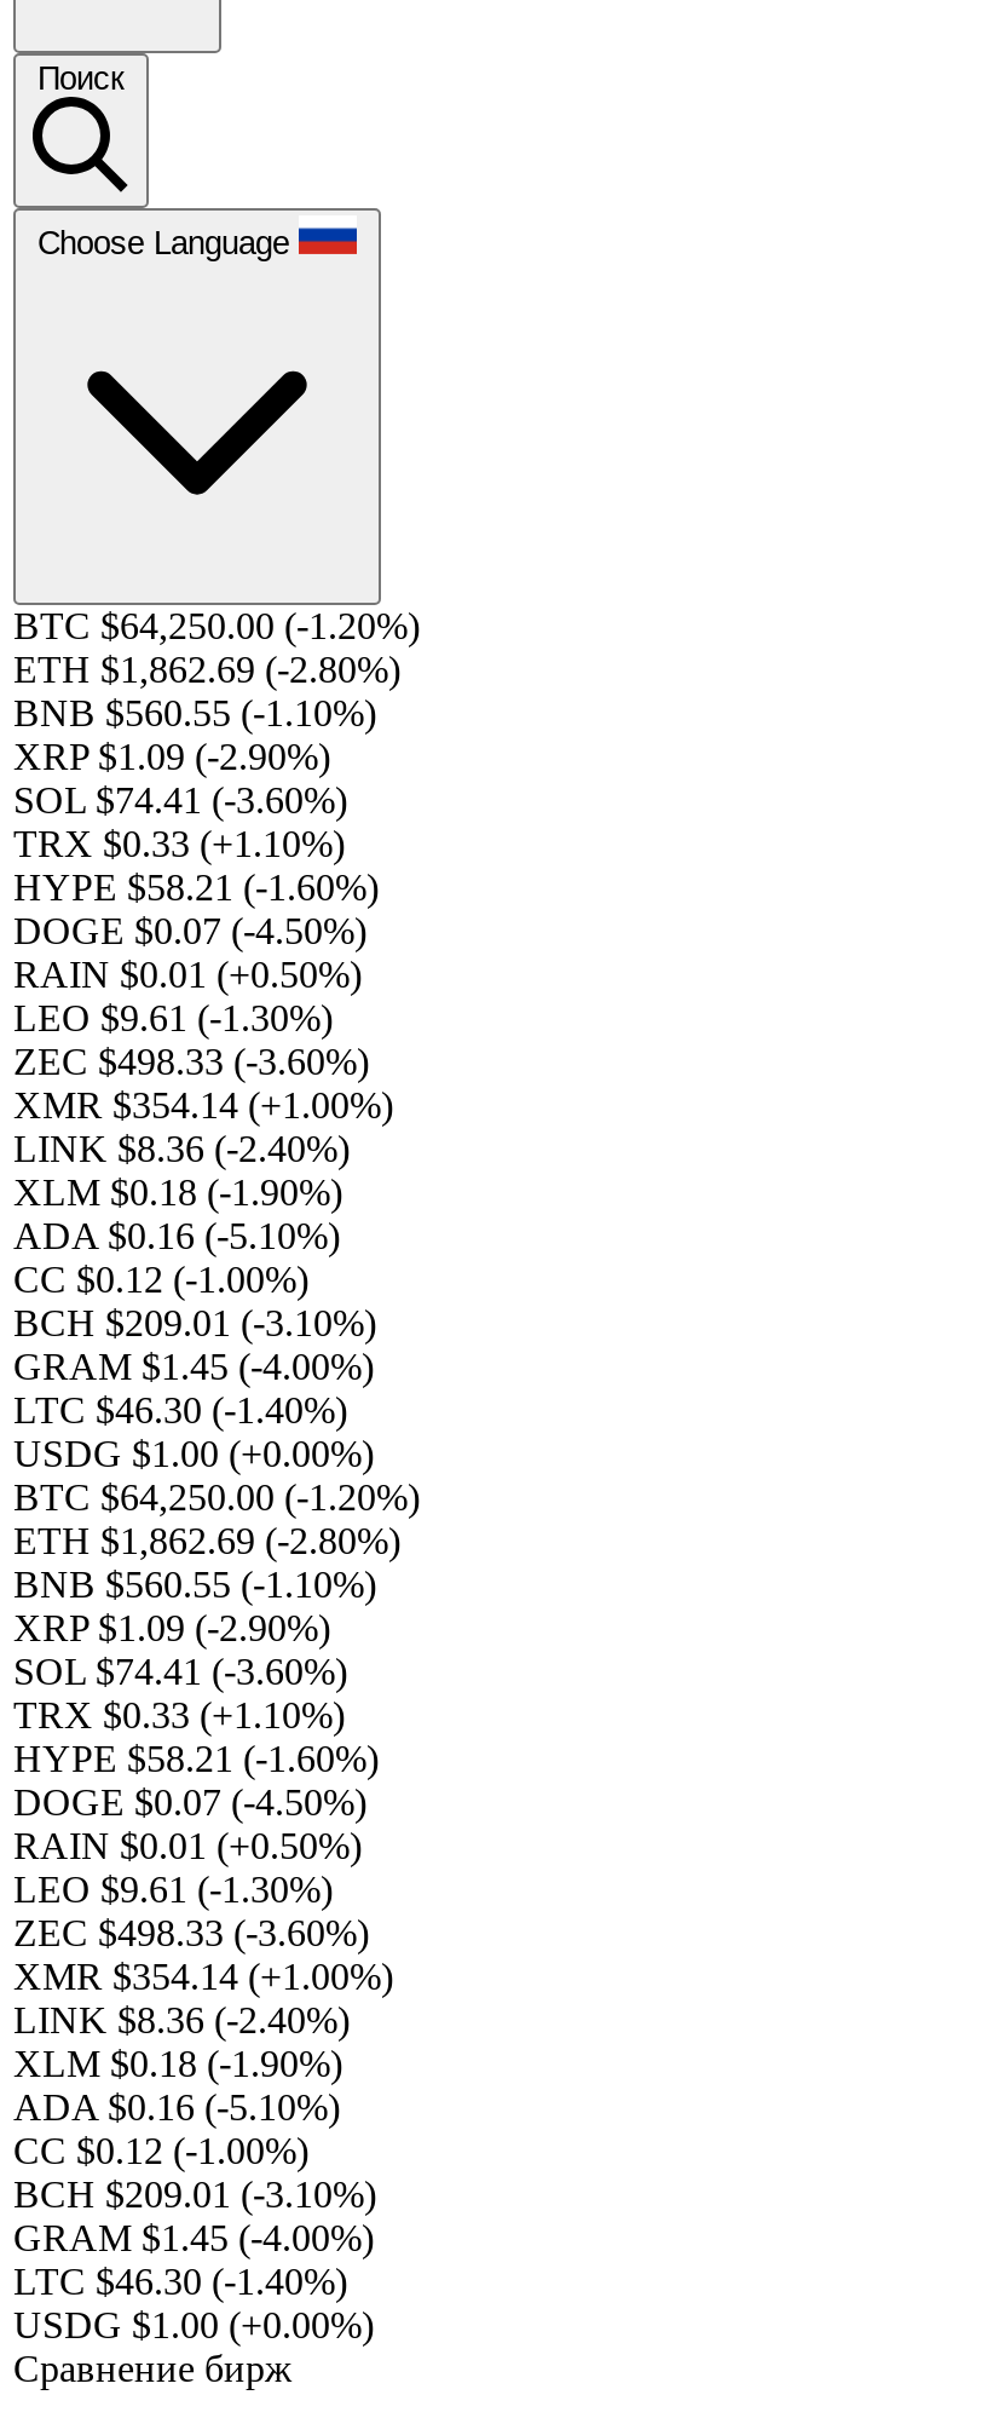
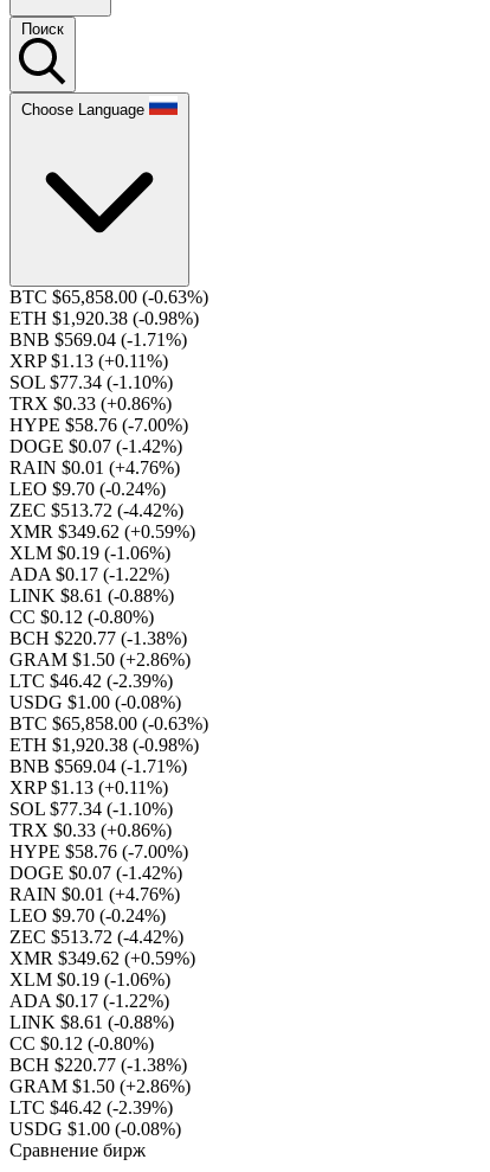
- BTC $64,250.00(-1.20%)
- ETH $1,862.69 (-2.80%)
- BNB $560.55 (-1.10%)
- XRP $1.09 (-2.90%)
- SOL $74.41 (-3.60%)
- TRX $0.33 (+1.10%)
- HYPE $58.21 (-1.60%)
- DOGE $0.07 (-4.50%)
- RAIN $0.01 (+0.50%)
- LEO $9.61 (-1.30%)
- ZEC $498.33 (-3.60%)
- XMR $354.14(+1.00%)
- LINK $8.36 (-2.40%)
- XLM $0.18 (-1.90%)
- ADA $0.16 (-5.10%)
- CC $0.12 (-1.00%)
- BCH $209.01 (-3.10%)
- GRAM $1.45 (-4.00%)
- LTC $46.30 (-1.40%)
- USDG $1.00(+0.00%)
- BTC $64,250.00 (-1.20%)
- ETH $1,862.69 (-2.80%)
- BNB $560.55 (-1.10%)
- XRP $1.09 (-2.90%)
- SOL $74.41 (-3.60%)
- TRX $0.33 (+1.10%)
- HYPE $58.21 (-1.60%)
- DOGE $0.07 (-4.50%)
- RAIN $0.01 (+0.50%)
- LEO $9.61 (-1.30%)
- ZEC $498.33 (-3.60%)
- XMR $354.14(+1.00%)
- LINK $8.36 (-2.40%)
- XLM $0.18 (-1.90%)
- ADA $0.16 (-5.10%)
- CC $0.12 (-1.00%)
- BCH $209.01 (-3.10%)
- GRAM $1.45 (-4.00%)
- LTC $46.30 (-1.40%)
- USDG $1.00(+0.00%)
+ BTC $65,858.00(-0.63%)
+ ETH $1,920.38 (-0.98%)
+ BNB $569.04 (-1.71%)
+ XRP $1.13 (+0.11%)
+ SOL $77.34 (-1.10%)
+ TRX $0.33 (+0.86%)
+ HYPE $58.76 (-7.00%)
+ DOGE $0.07 (-1.42%)
+ RAIN $0.01 (+4.76%)
+ LEO $9.70 (-0.24%)
+ ZEC $513.72 (-4.42%)
+ XMR $349.62(+0.59%)
+ XLM $0.19 (-1.06%)
+ ADA $0.17 (-1.22%)
+ LINK $8.61 (-0.88%)
+ CC $0.12 (-0.80%)
+ BCH $220.77 (-1.38%)
+ GRAM $1.50 (+2.86%)
+ LTC $46.42 (-2.39%)
+ USDG $1.00(-0.08%)
+ BTC $65,858.00 (-0.63%)
+ ETH $1,920.38 (-0.98%)
+ BNB $569.04 (-1.71%)
+ XRP $1.13 (+0.11%)
+ SOL $77.34 (-1.10%)
+ TRX $0.33 (+0.86%)
+ HYPE $58.76 (-7.00%)
+ DOGE $0.07 (-1.42%)
+ RAIN $0.01 (+4.76%)
+ LEO $9.70 (-0.24%)
+ ZEC $513.72 (-4.42%)
+ XMR $349.62(+0.59%)
+ XLM $0.19 (-1.06%)
+ ADA $0.17 (-1.22%)
+ LINK $8.61 (-0.88%)
+ CC $0.12 (-0.80%)
+ BCH $220.77 (-1.38%)
+ GRAM $1.50 (+2.86%)
+ LTC $46.42 (-2.39%)
+ USDG $1.00(-0.08%)
